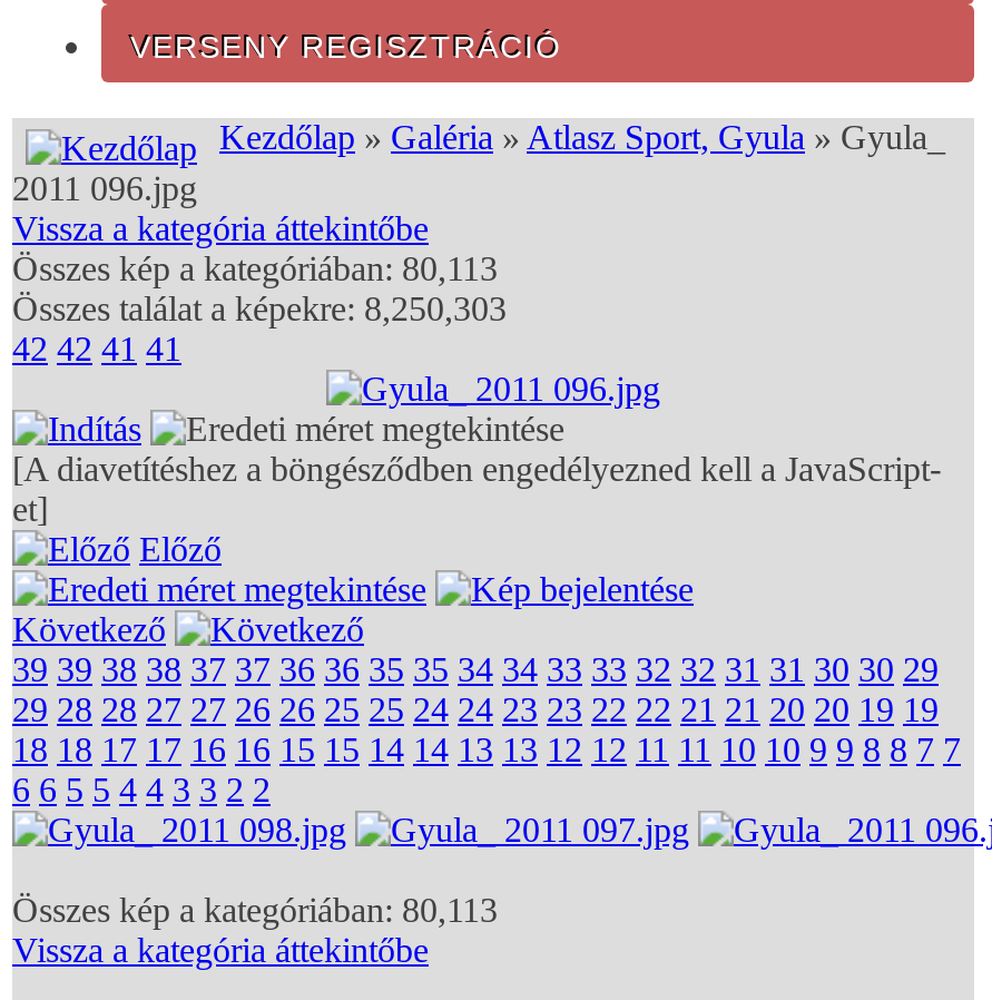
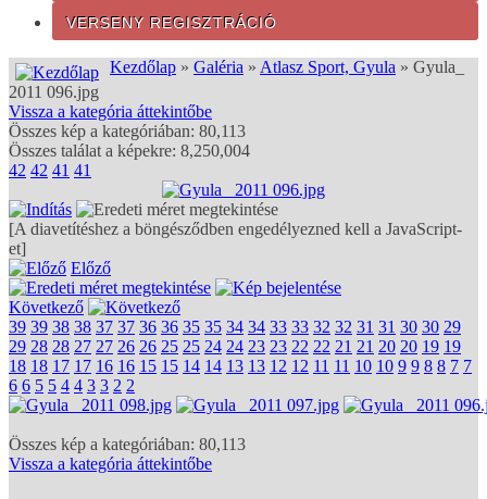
- Összes találat a képekre: 8,250,303
+ Összes találat a képekre: 8,250,004
